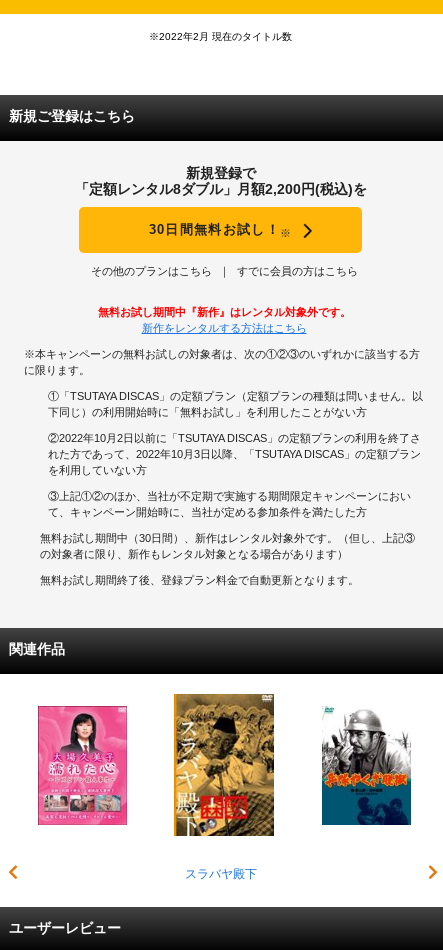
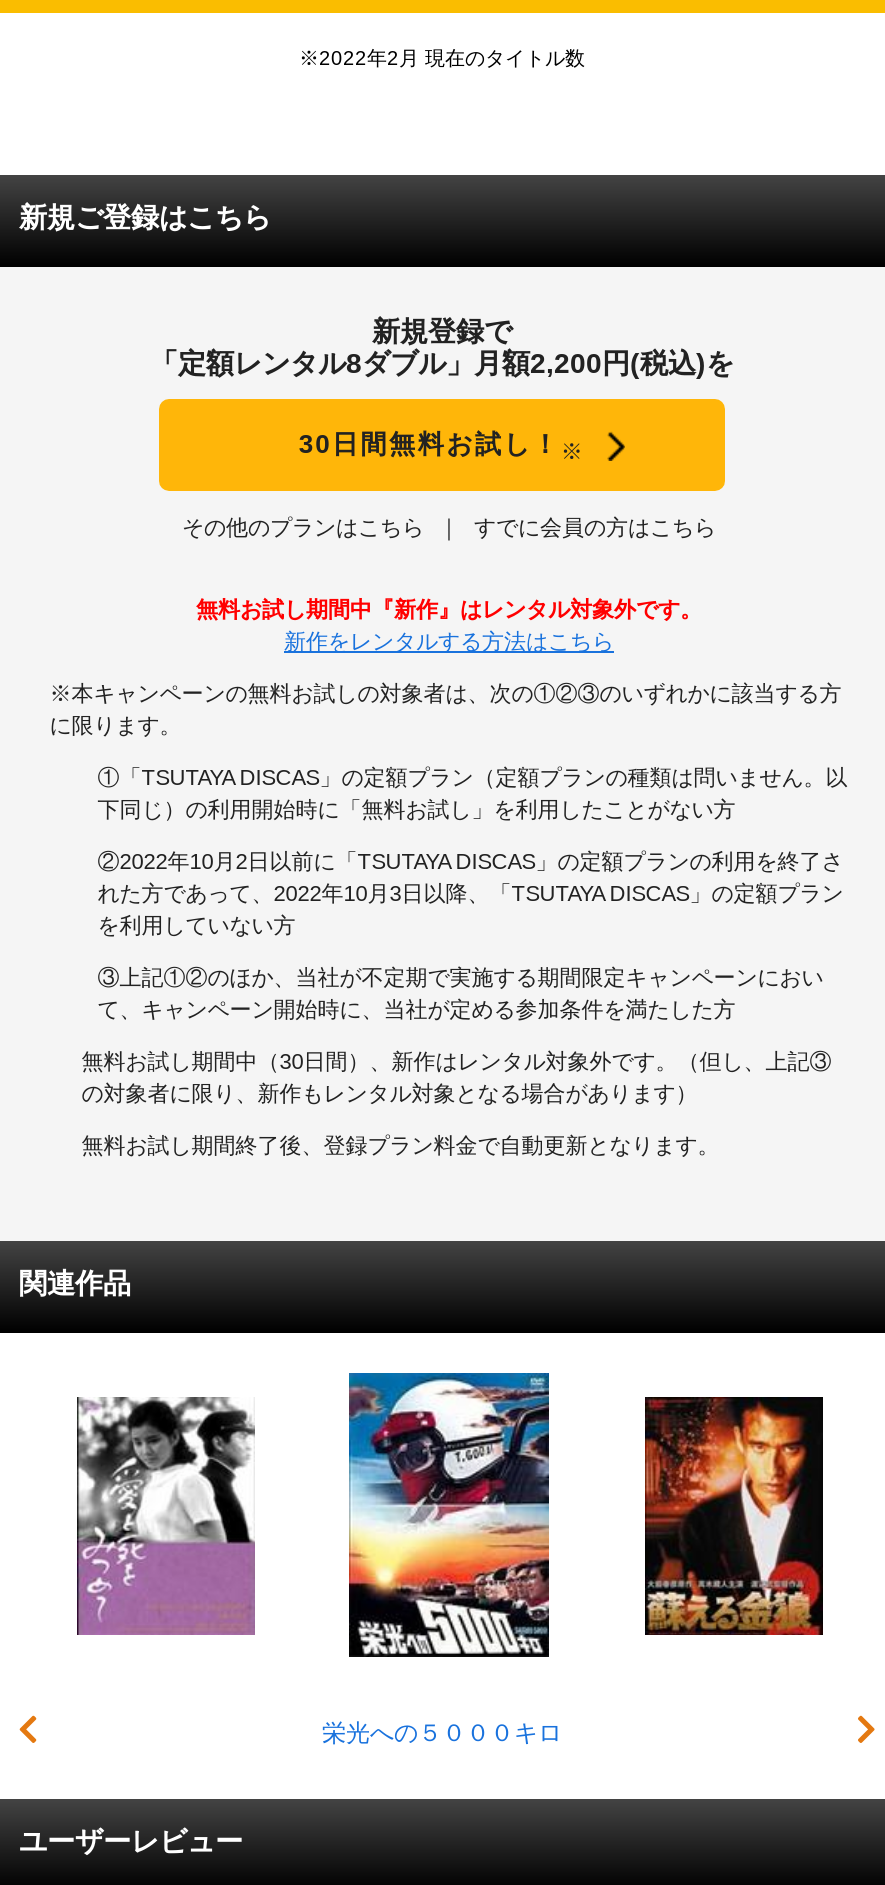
- [image]
- スラバヤ殿下
+ [image]
+ 栄光への５０００キロ

- [image]
+ [image]

- [image]
+ [image]
